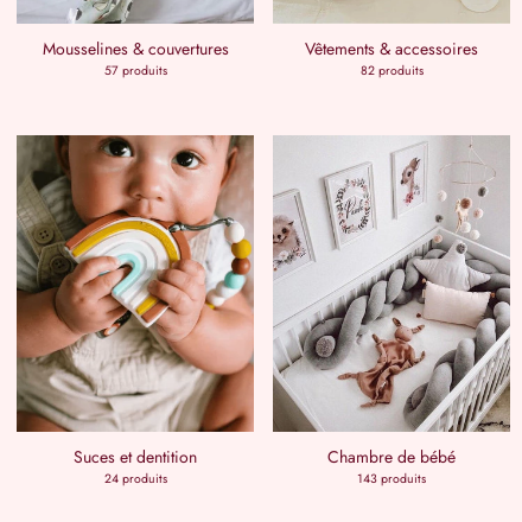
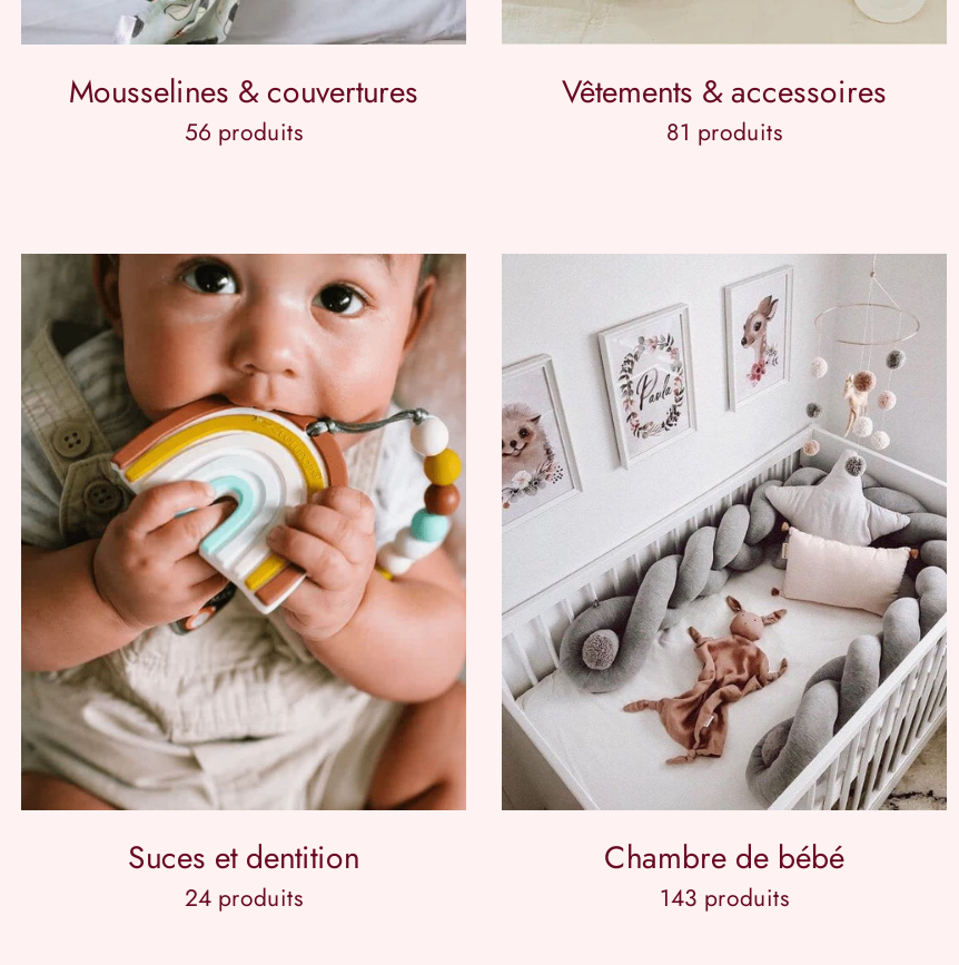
- 57 produits
+ 56 produits

- 82 produits
+ 81 produits
